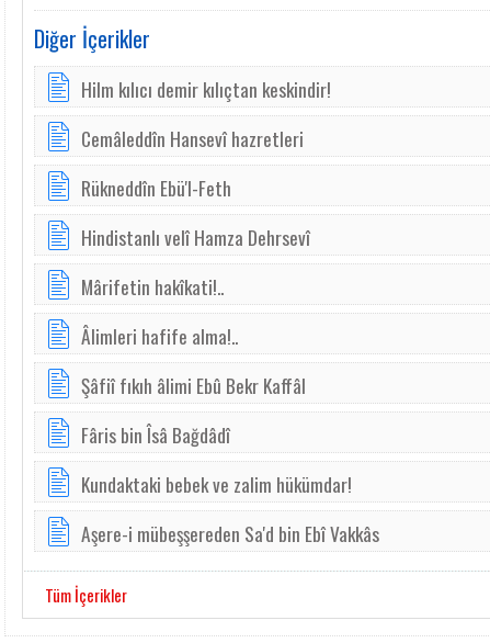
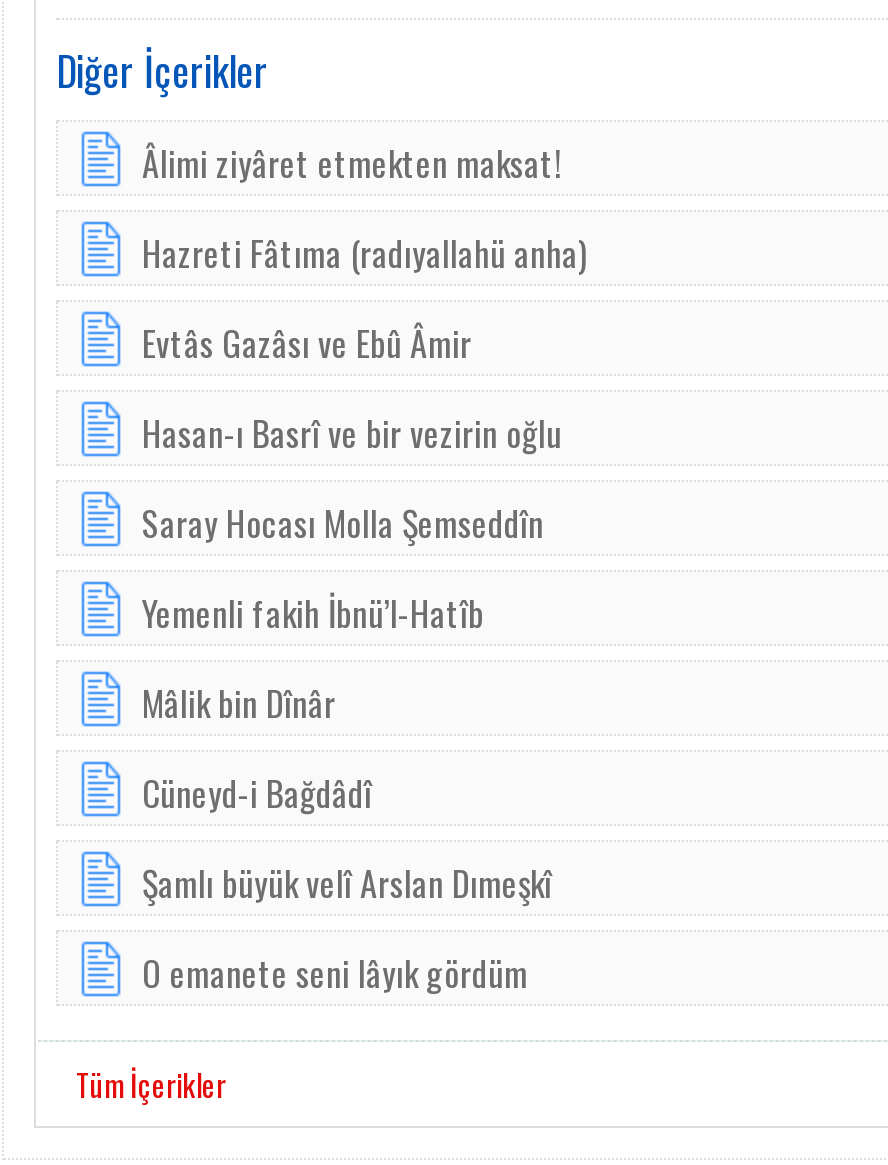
- Hilm kılıcı demir kılıçtan keskindir!
+ Âlimi ziyâret etmekten maksat!

- Cemâleddîn Hansevî hazretleri
+ Hazreti Fâtıma (radıyallahü anha)

- Rükneddîn Ebü'l-Feth
+ Evtâs Gazâsı ve Ebû Âmir

- Hindistanlı velî Hamza Dehrsevî
+ Hasan-ı Basrî ve bir vezirin oğlu

- Mârifetin hakîkati!..
+ Saray Hocası Molla Şemseddîn

- Âlimleri hafife alma!..
+ Yemenli fakih İbnü’l-Hatîb

- Şâfiî fıkıh âlimi Ebû Bekr Kaffâl
+ Mâlik bin Dînâr

- Fâris bin Îsâ Bağdâdî
+ Cüneyd-i Bağdâdî

- Kundaktaki bebek ve zalim hükümdar!
+ Şamlı büyük velî Arslan Dımeşkî

- Aşere-i mübeşşereden Sa'd bin Ebî Vakkâs
+ O emanete seni lâyık gördüm
